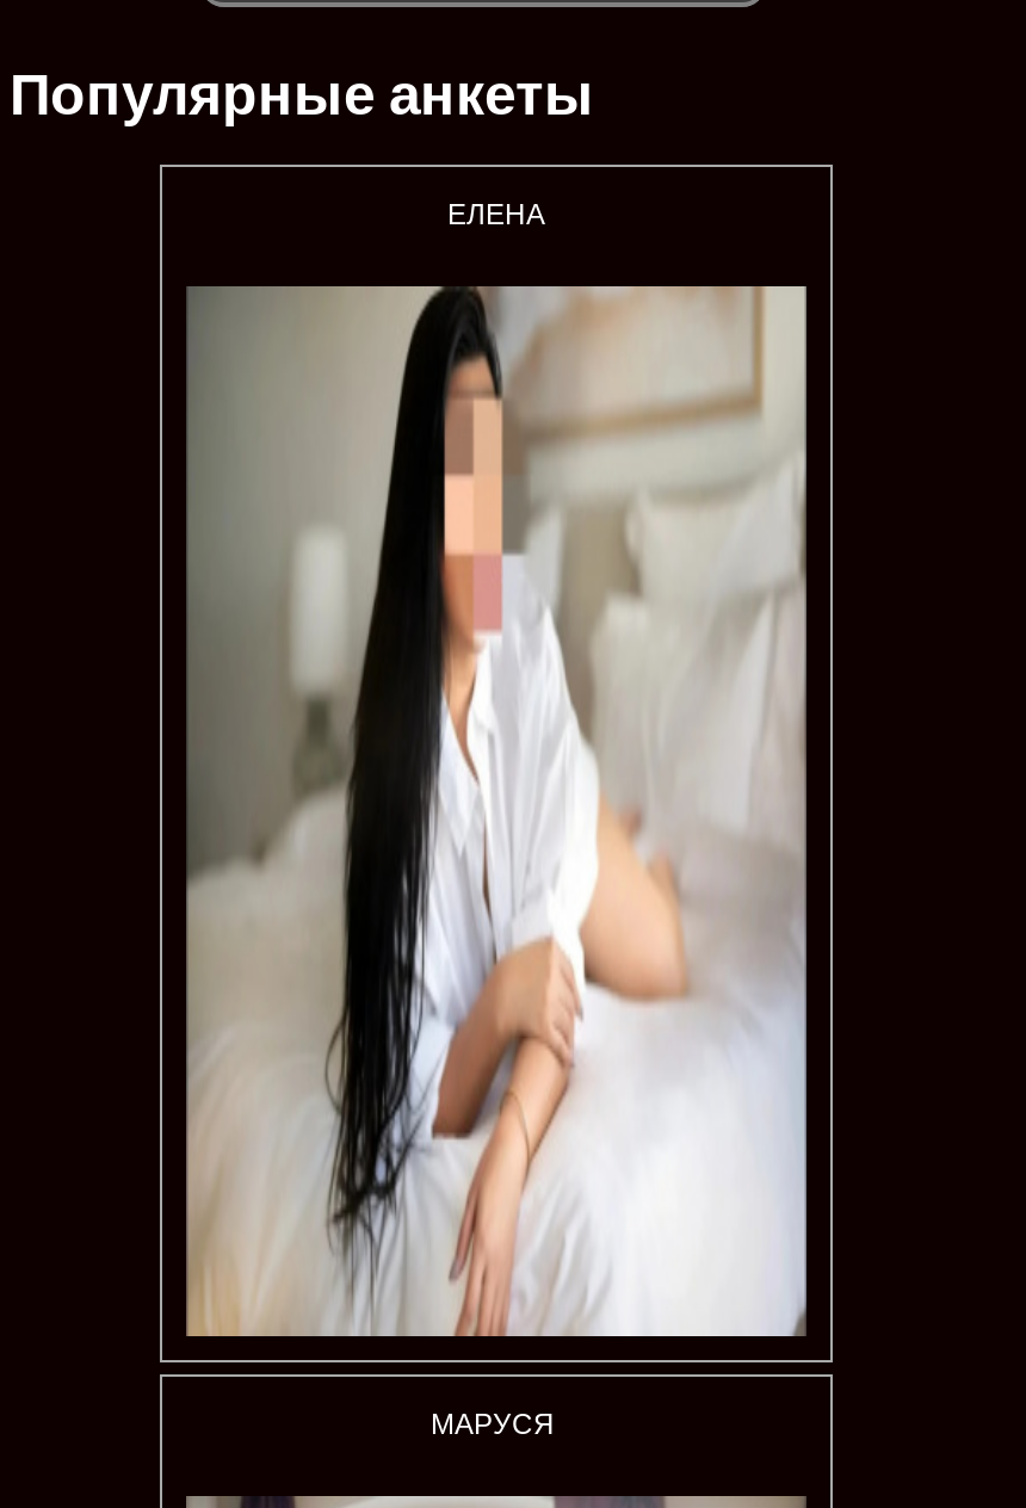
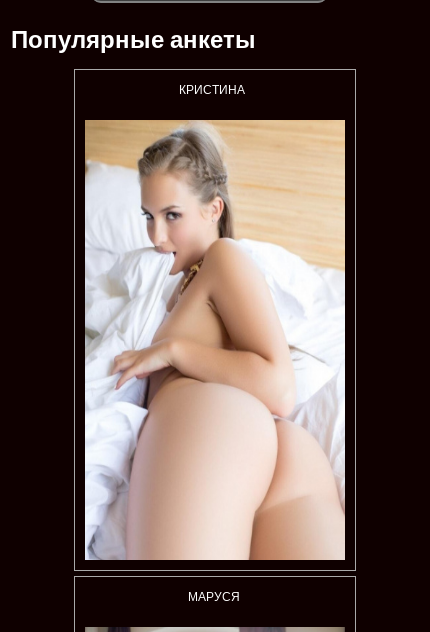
- ЕЛЕНА
+ КРИСТИНА

- [image]
+ [image]
